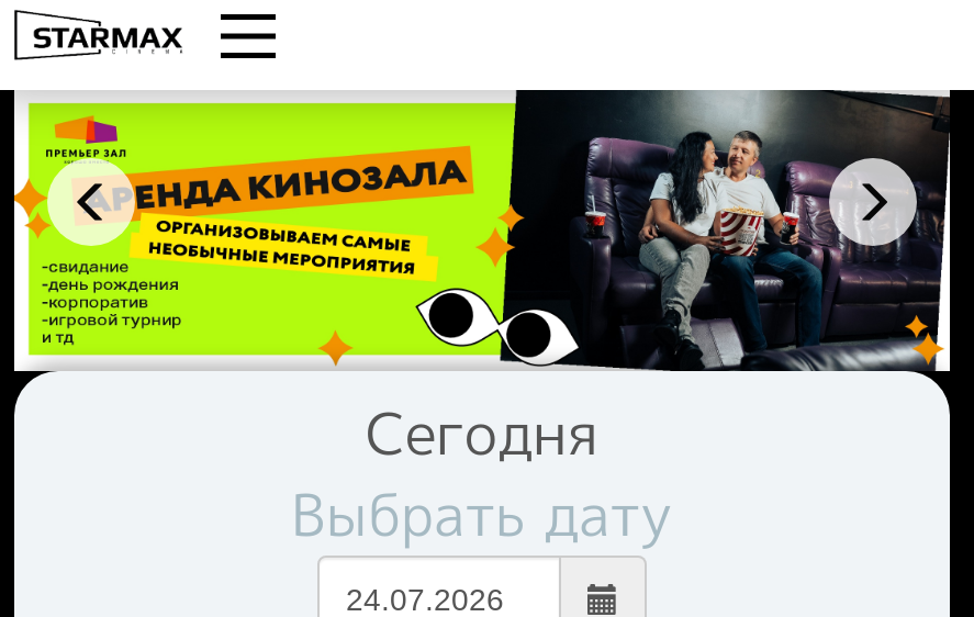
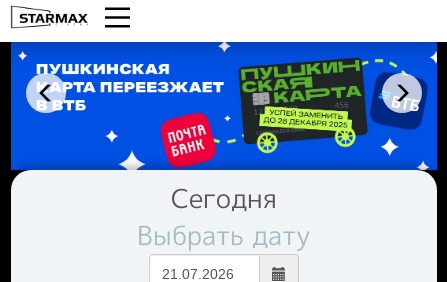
- [image]
+ [image]
